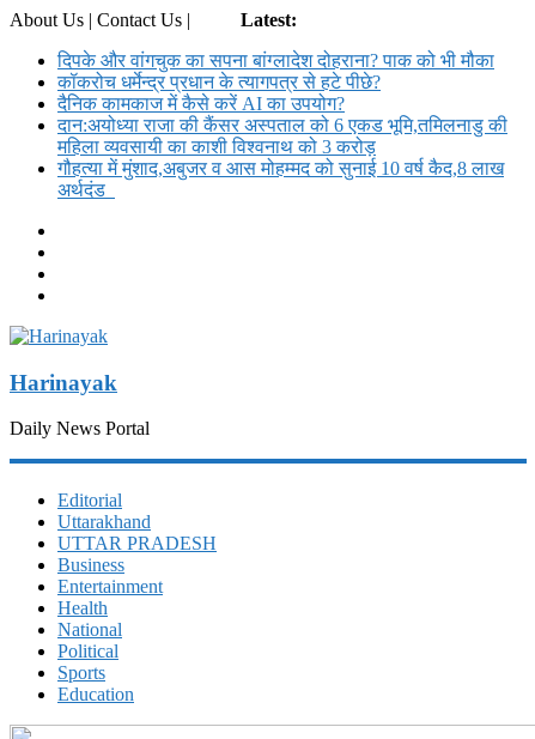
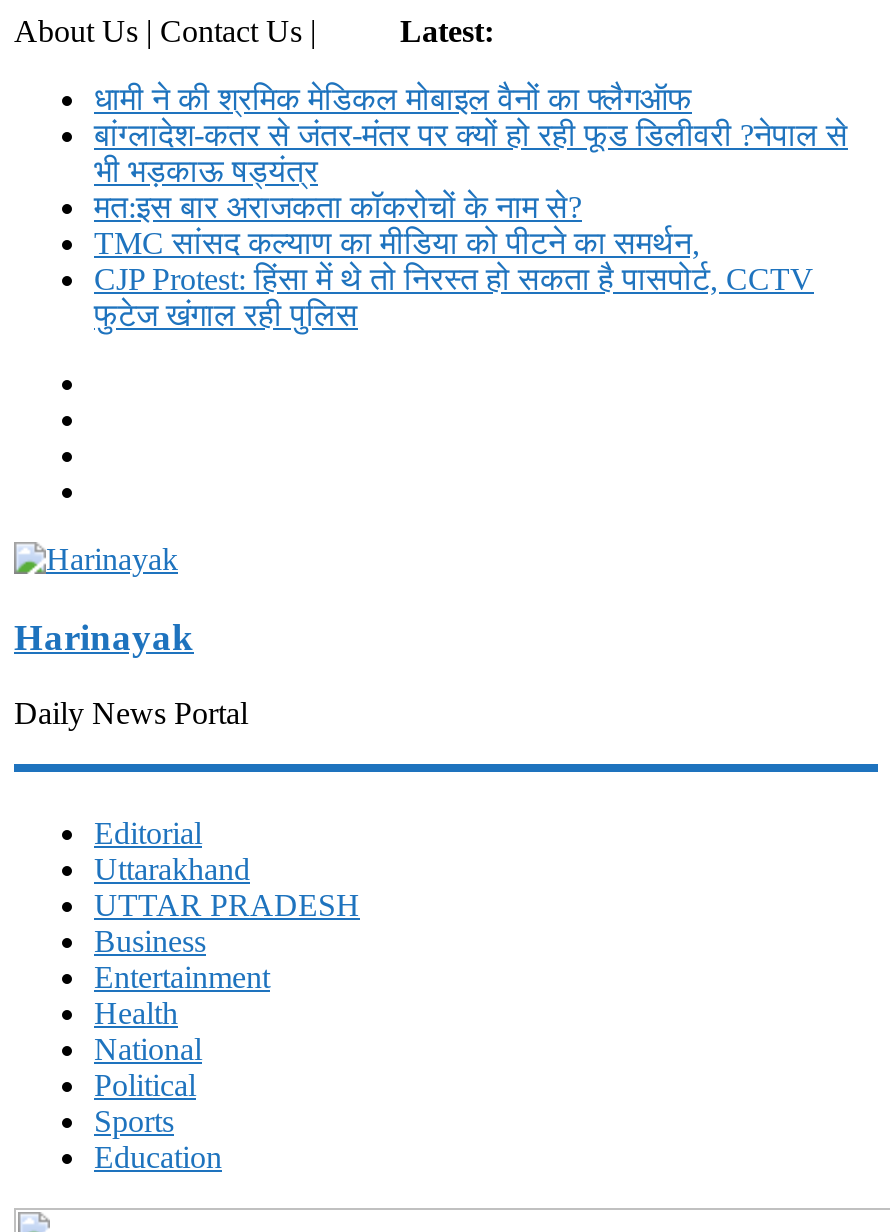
- दिपके और वांगचुक का सपना बांग्लादेश दोहराना? पाक को भी मौका
- कॉकरोच धर्मेन्द्र प्रधान के त्यागपत्र से हटे पीछे?
- दैनिक कामकाज में कैसे करें AI का उपयोग?
- दान:अयोध्या राजा की कैंसर अस्पताल को 6 एकड भूमि,तमिलनाडु की
- महिला व्यवसायी का काशी विश्वनाथ को 3 करोड़
- गौहत्या में मुंशाद,अबुजर व आस मोहम्मद को सुनाई 10 वर्ष कैद,8 लाख
- अर्थदंड
+ धामी ने की श्रमिक मेडिकल मोबाइल वैनों का फ्लैगऑफ
+ बांग्लादेश-कतर से जंतर-मंतर पर क्यों हो रही फूड डिलीवरी ?नेपाल से
+ भी भड़काऊ षड्यंत्र
+ मत:इस बार अराजकता कॉकरोचों के नाम से?
+ TMC सांसद कल्याण का मीडिया को पीटने का समर्थन,
+ CJP Protest: हिंसा में थे तो निरस्त हो सकता है पासपोर्ट, CCTV
+ फुटेज खंगाल रही पुलिस
